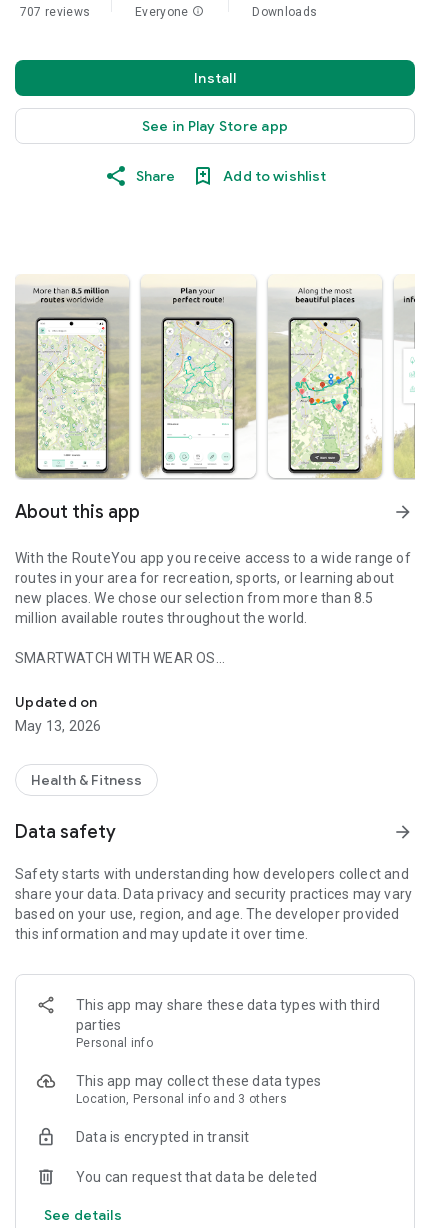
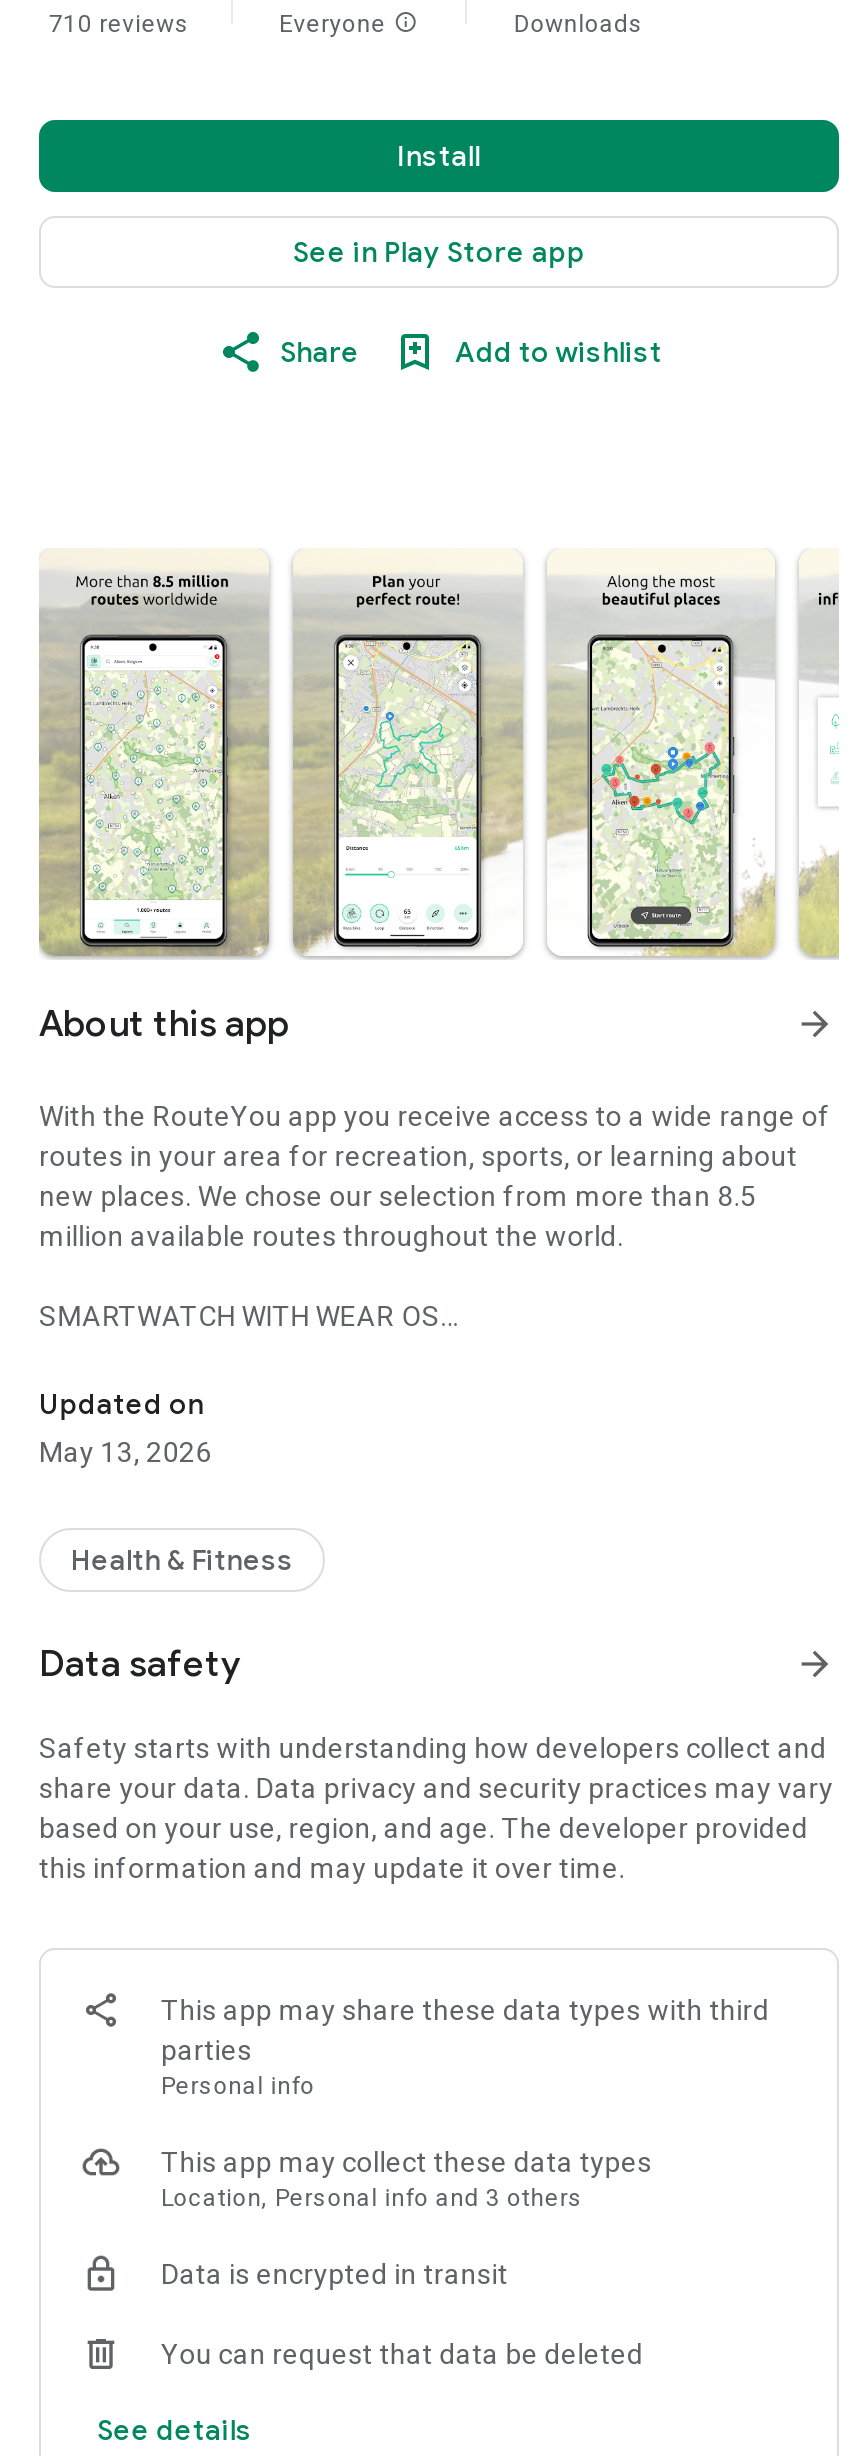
- 707 reviews
+ 710 reviews
